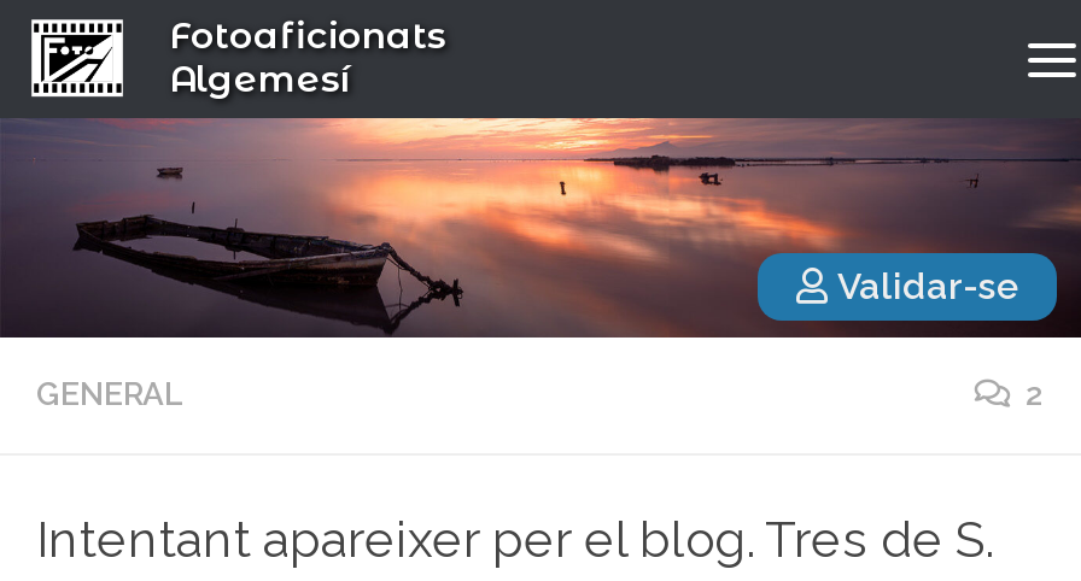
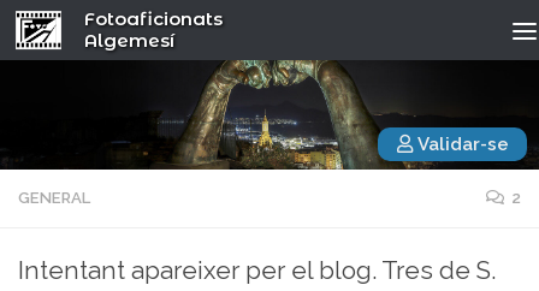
- [image]
+ [image]
